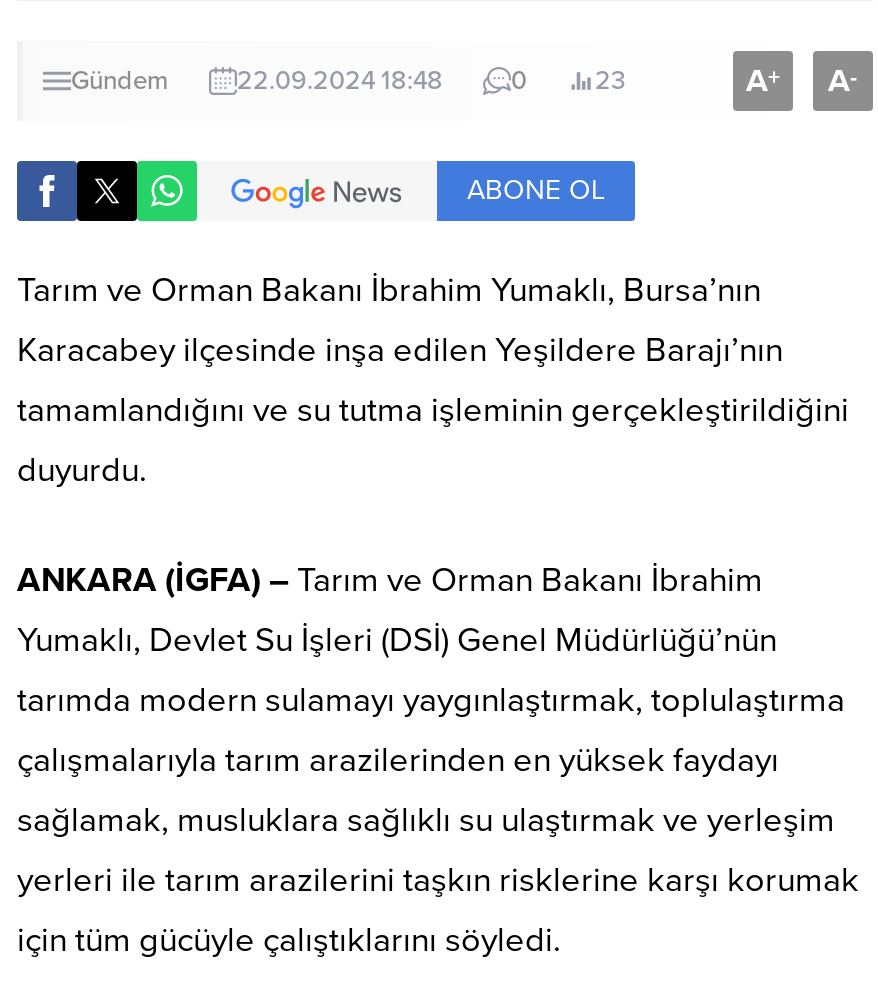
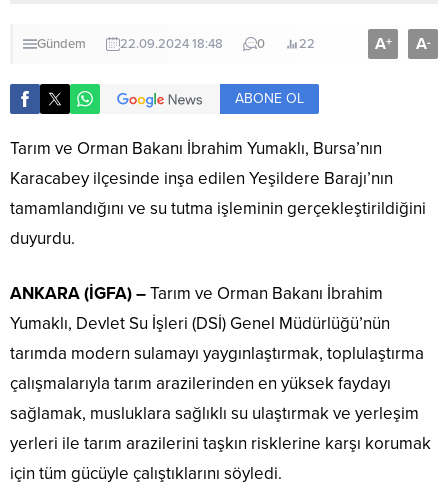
- 23
+ 22
